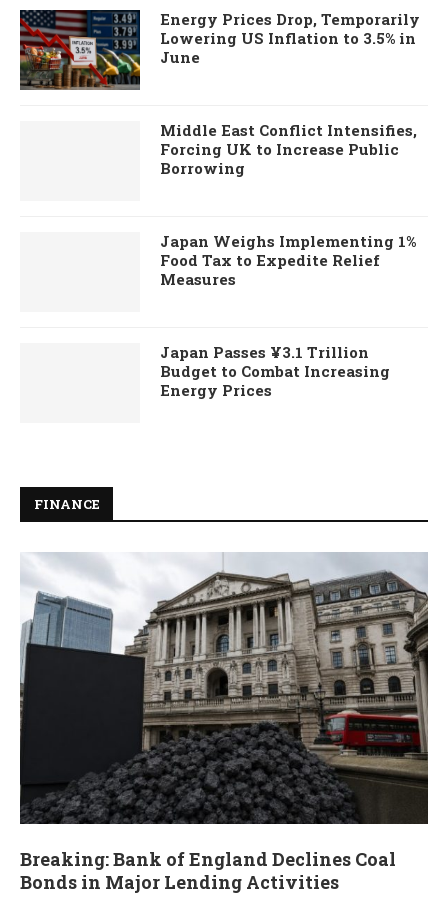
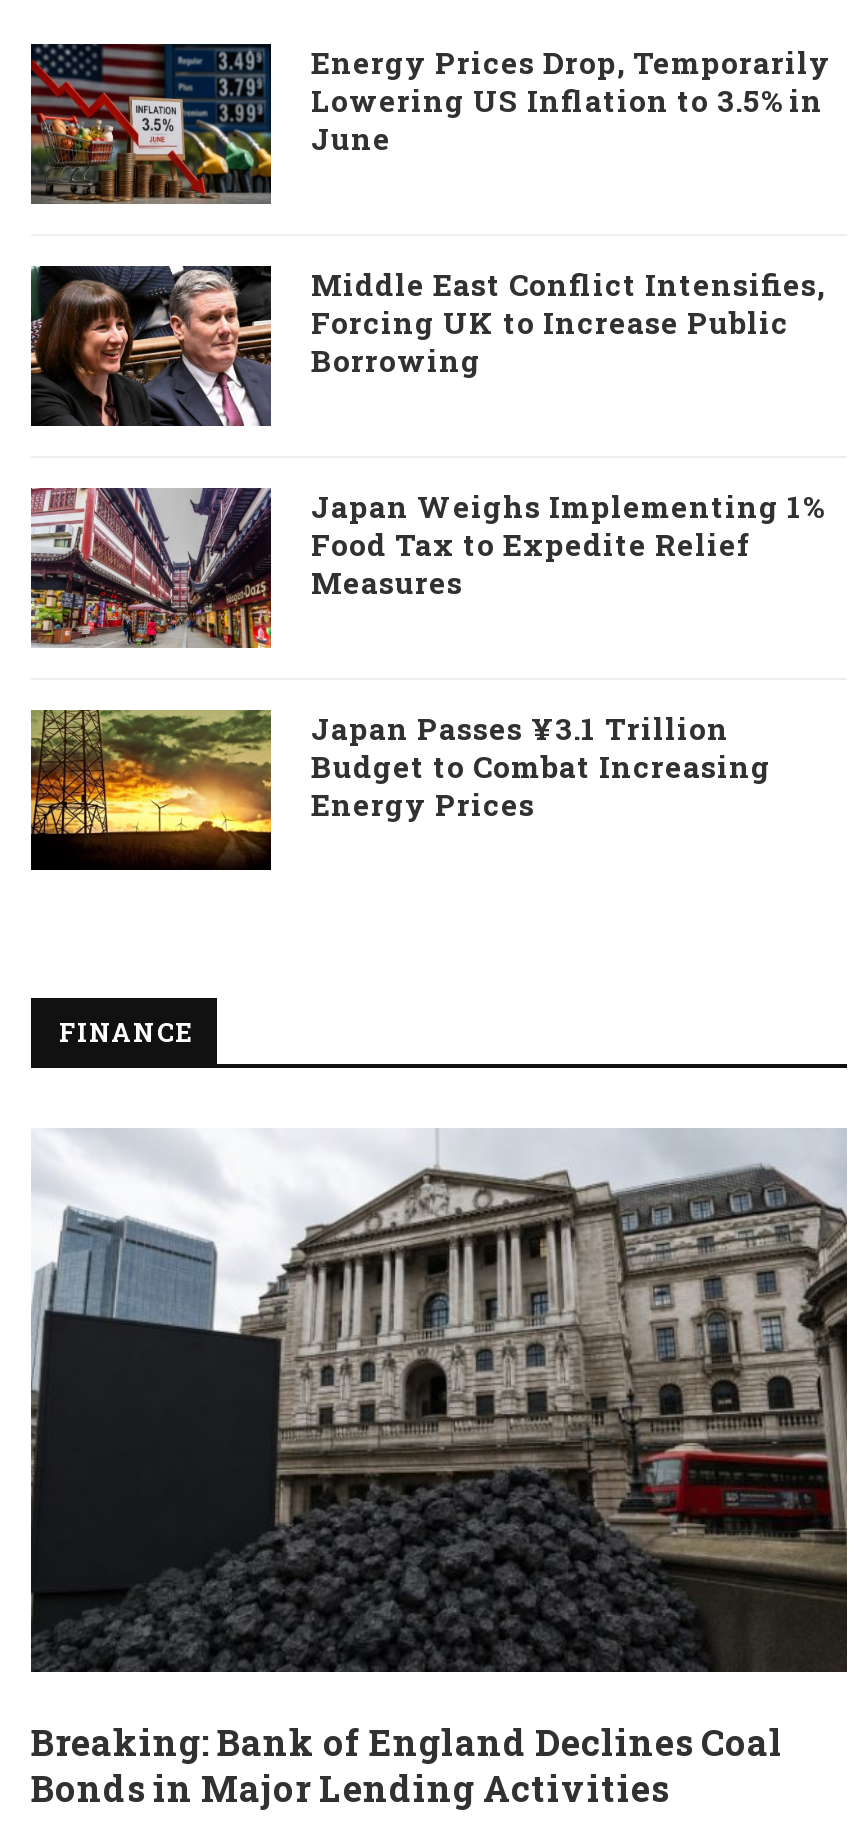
+ [image]

+ [image]

+ [image]
